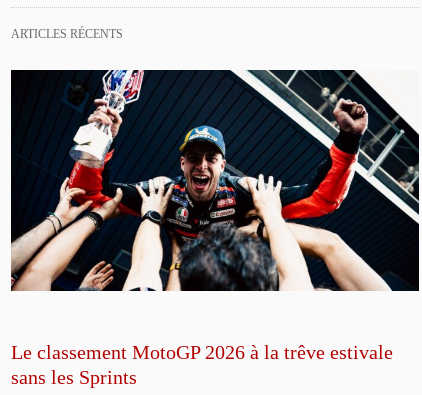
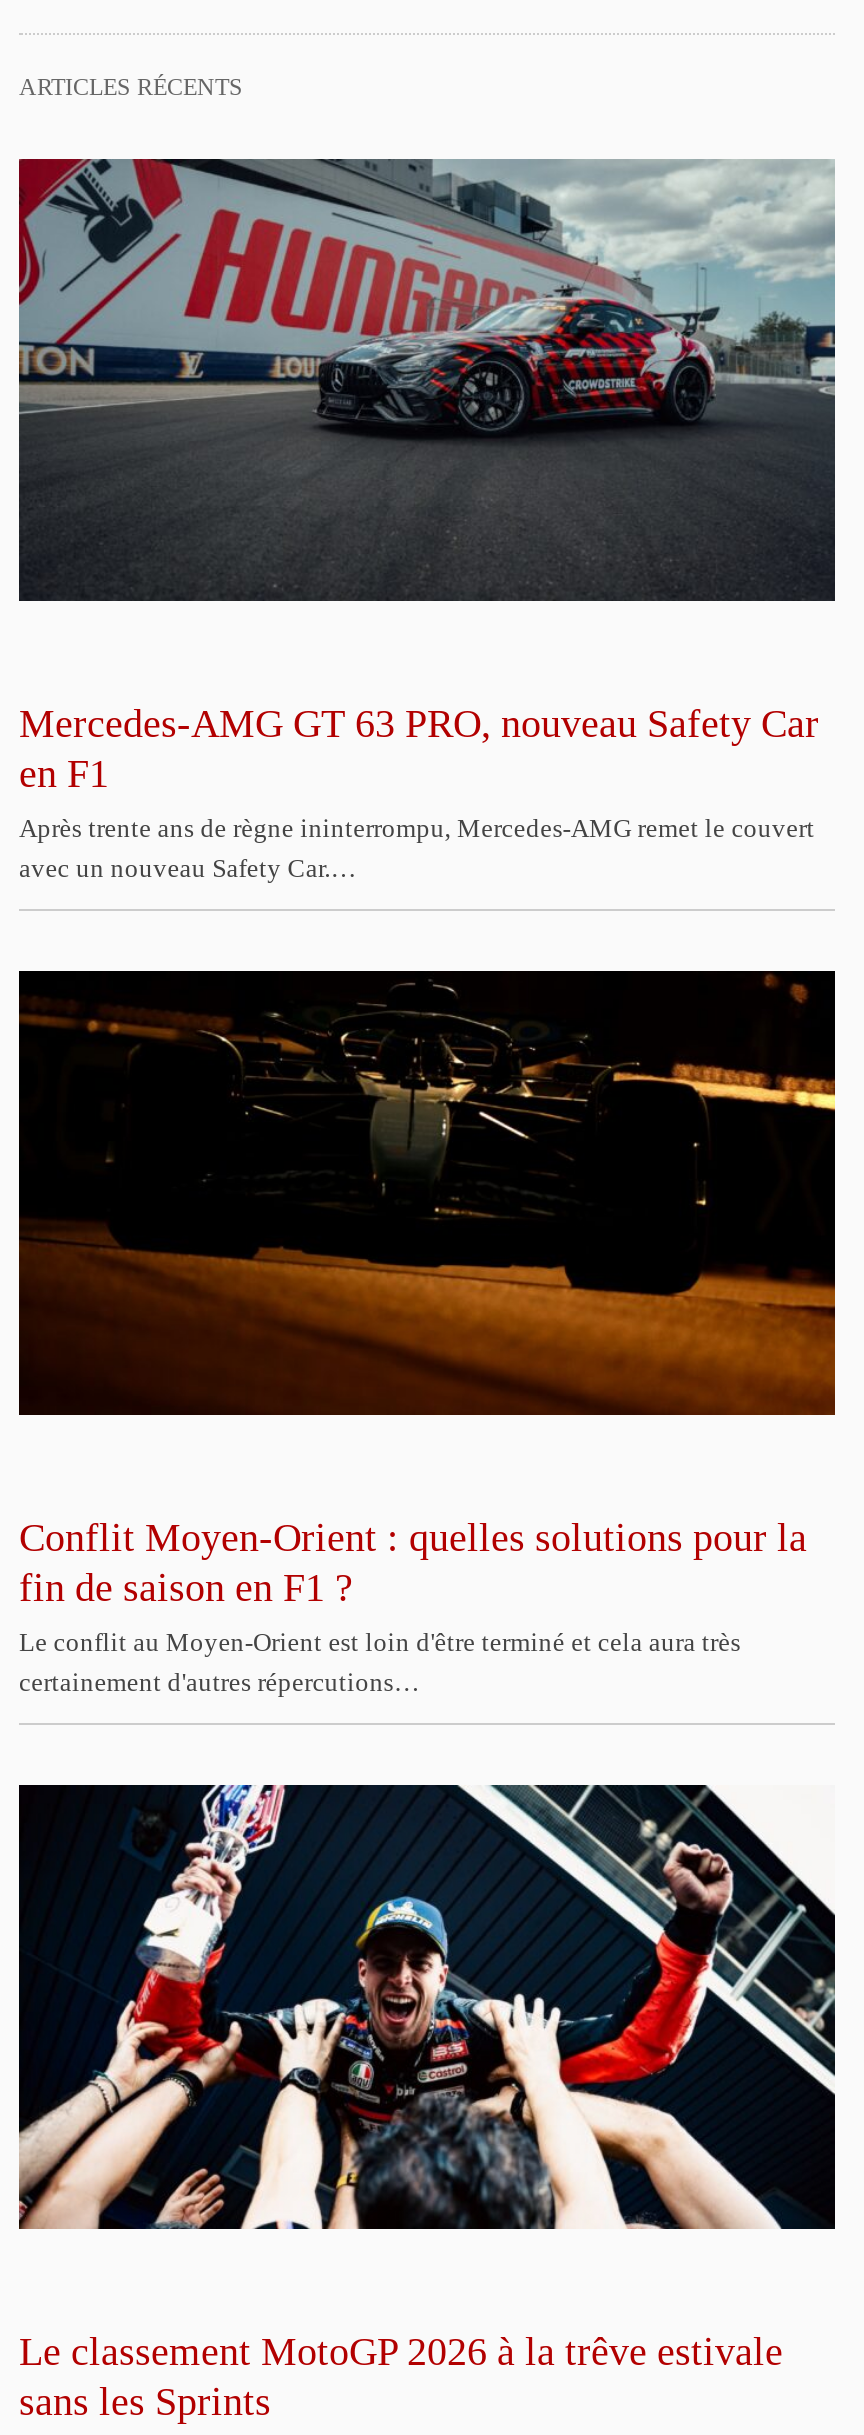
+ [image]

+ [image]

+ Mercedes-AMG GT 63 PRO, nouveau Safety Car
+ en F1
+ Après trente ans de règne ininterrompu, Mercedes-AMG remet le couvert
+ avec un nouveau Safety Car.…

+ Conflit Moyen-Orient : quelles solutions pour la
+ fin de saison en F1 ?
+ Le conflit au Moyen-Orient est loin d'être terminé et cela aura très
+ certainement d'autres répercutions…
